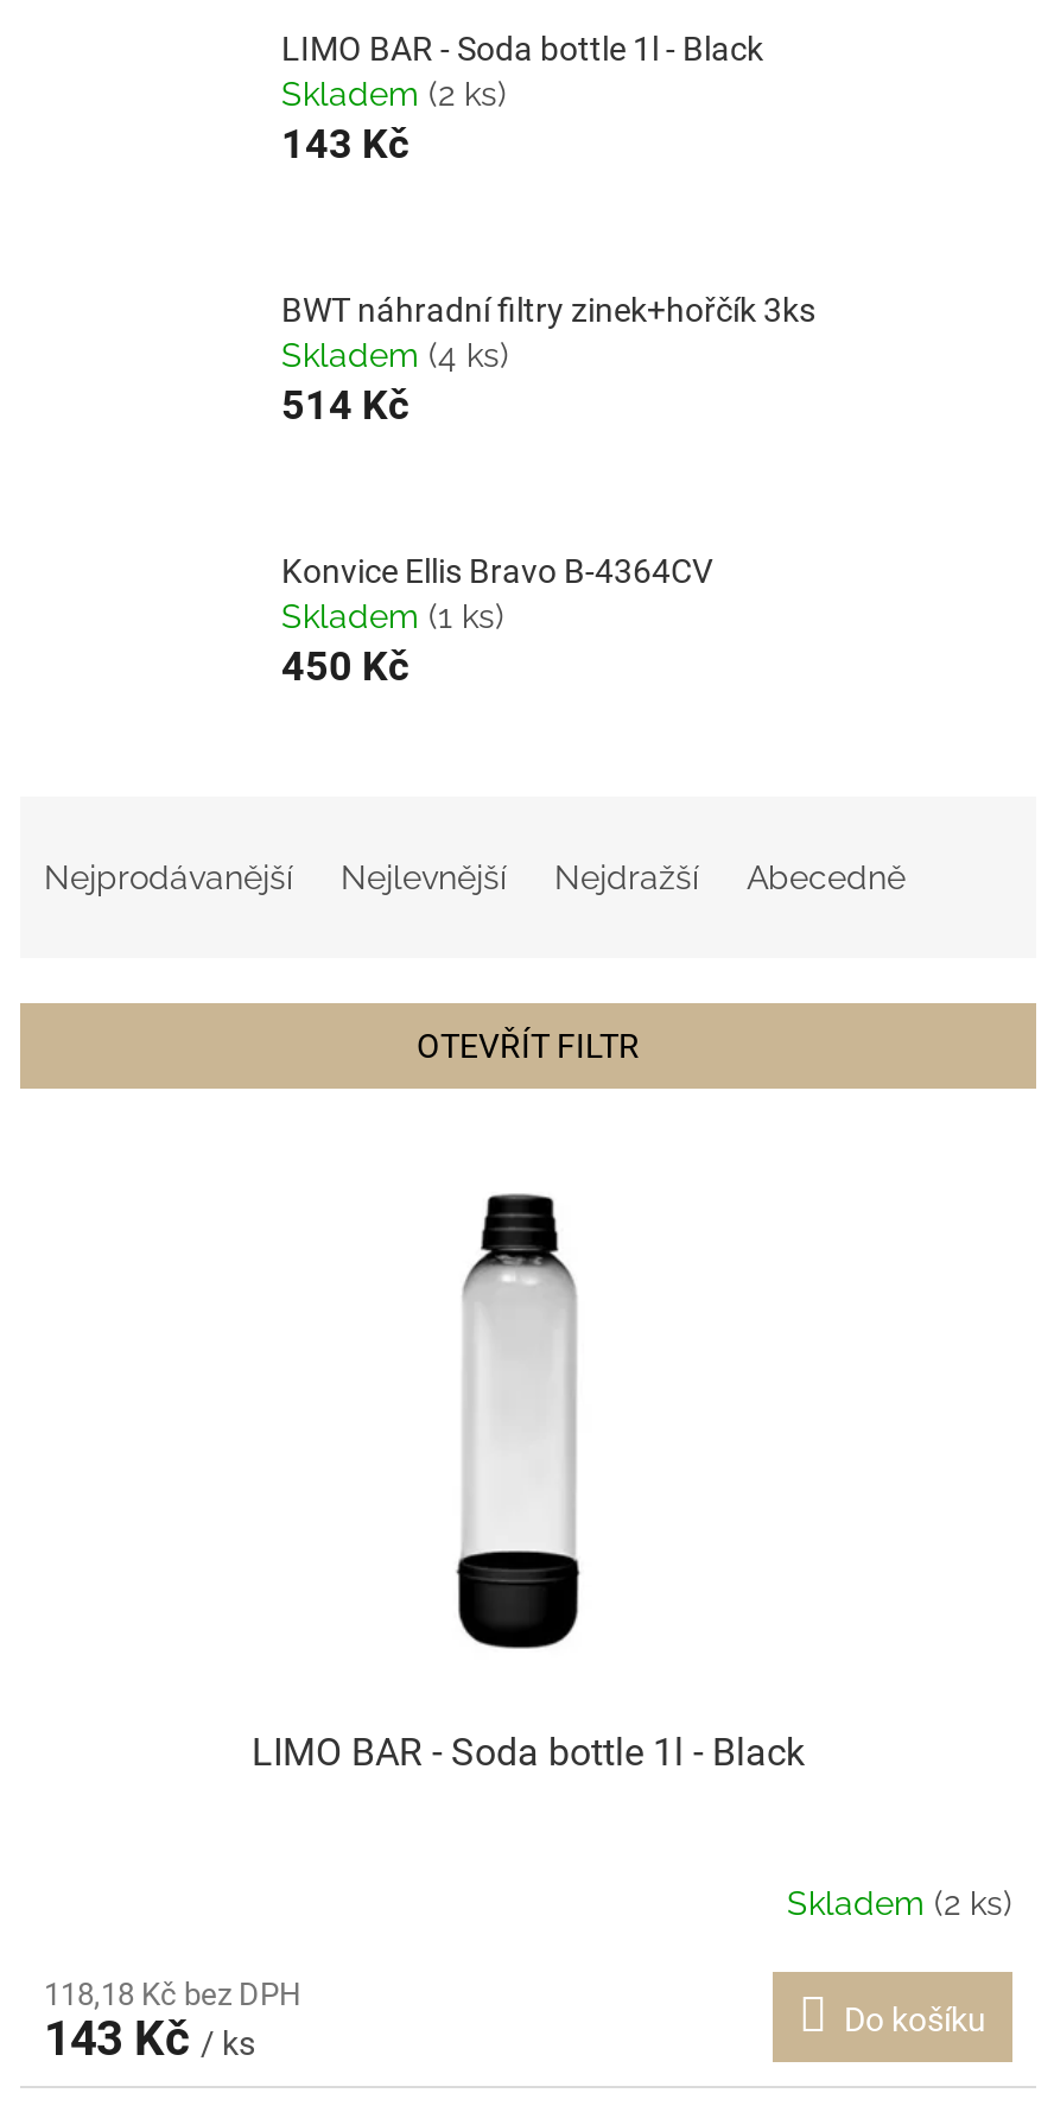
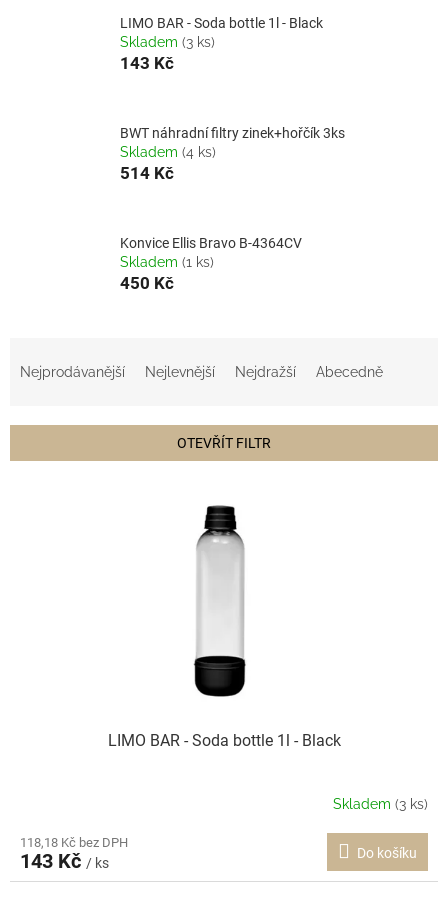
- Skladem (2 ks)
+ Skladem (3 ks)

- Skladem (2 ks)
+ Skladem (3 ks)
